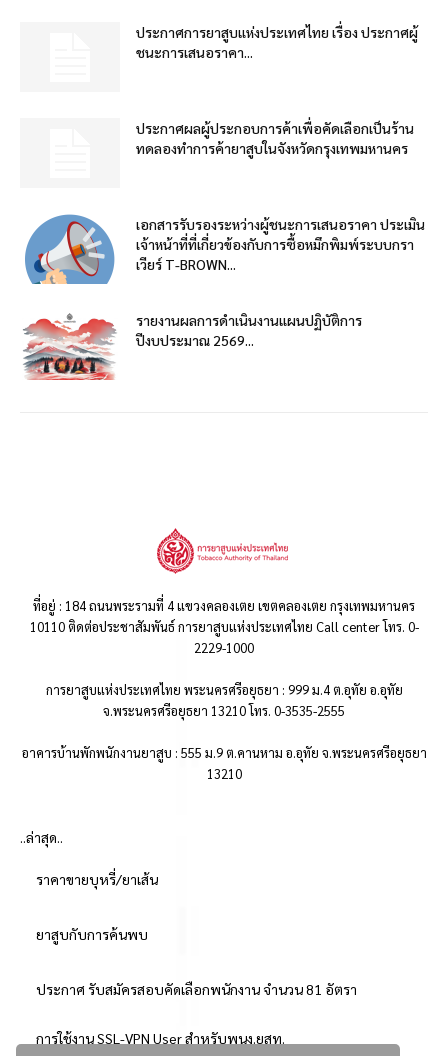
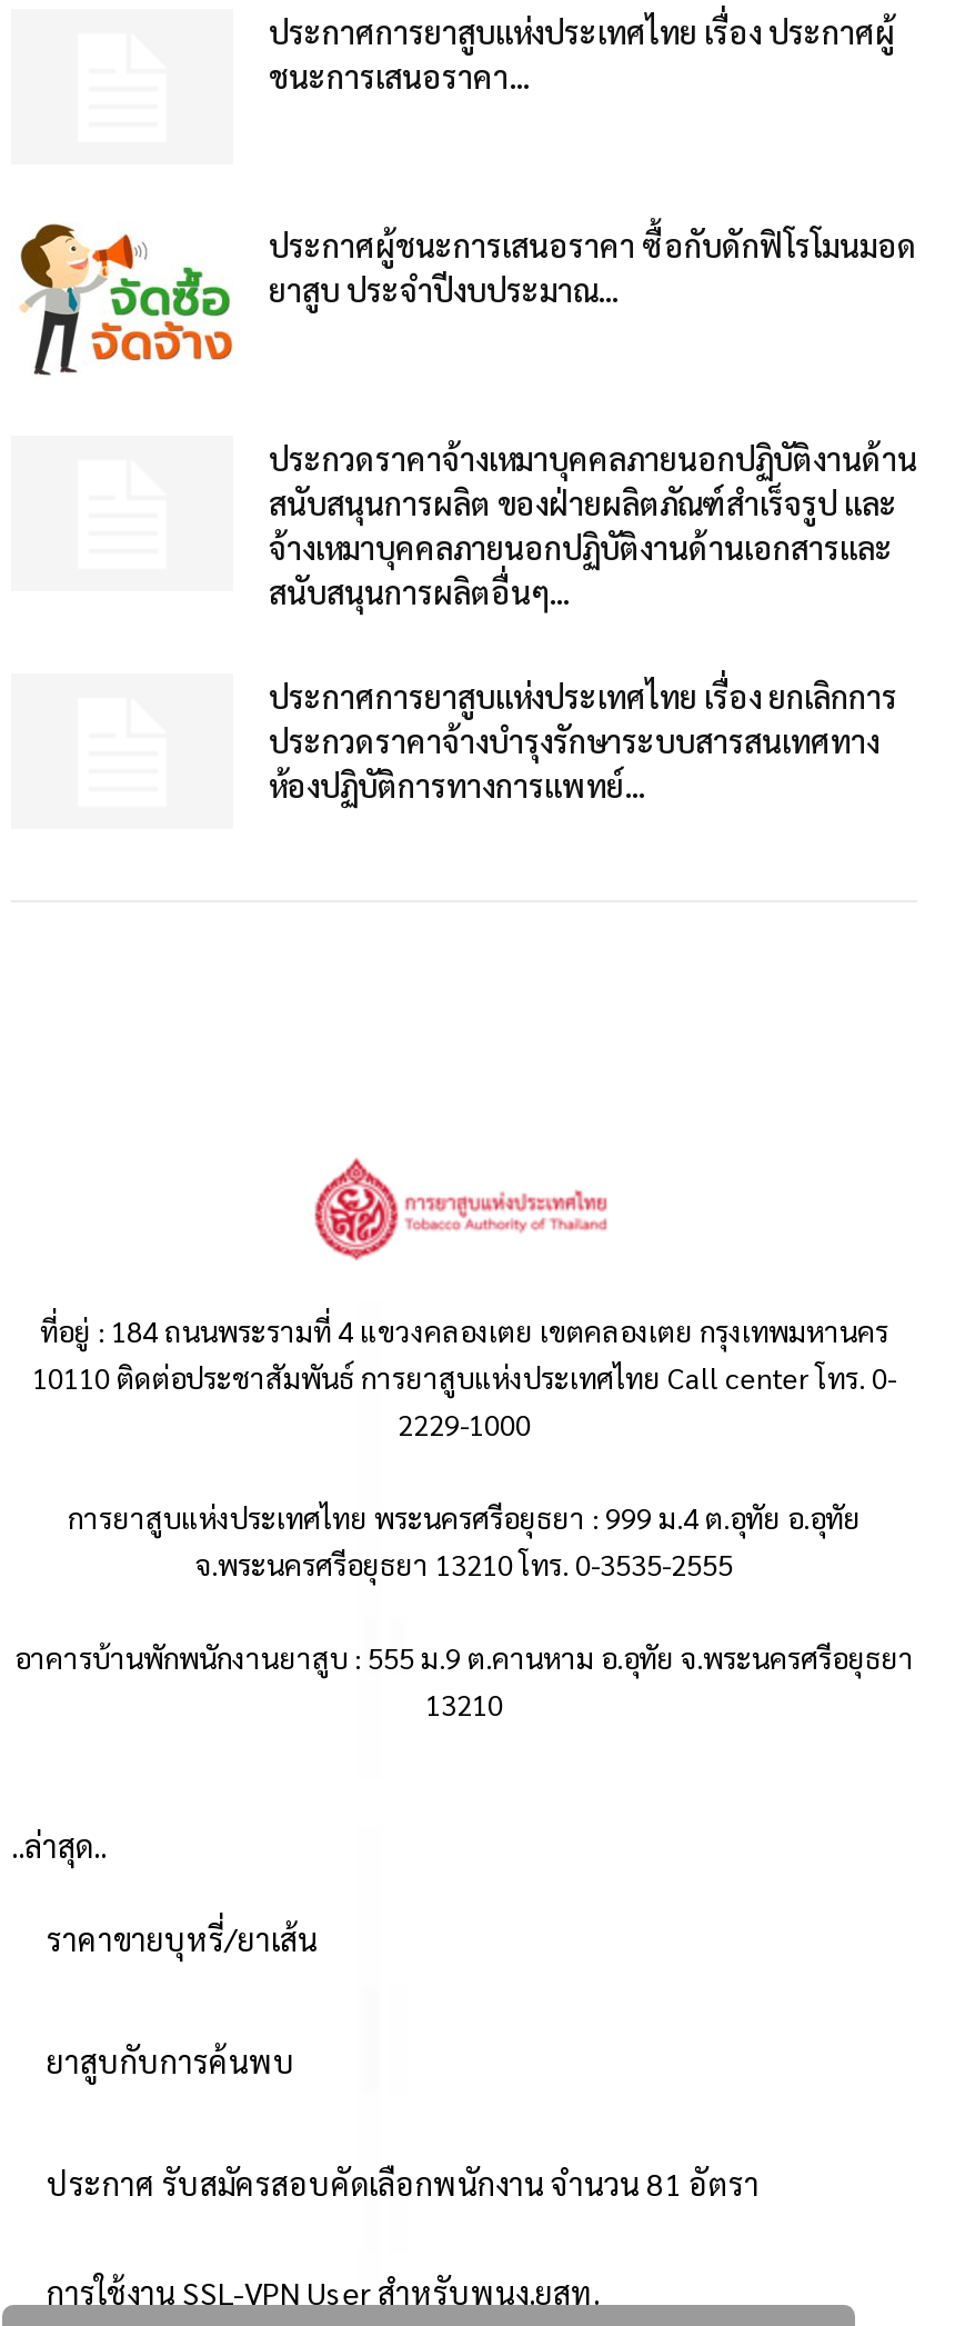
+ [image]

- ประกาศผลผู้ประกอบการค้าเพื่อคัดเลือกเป็นร้าน
- ทดลองทำการค้ายาสูบในจังหวัดกรุงเทพมหานคร
+ ประกาศผู้ชนะการเสนอราคา ซื้อกับดักฟิโรโมนมอด
+ ยาสูบ ประจำปีงบประมาณ...

- [image]

- เอกสารรับรองระหว่างผู้ชนะการเสนอราคา ประเมิน
- เจ้าหน้าที่ที่เกี่ยวข้องกับการซื้อหมึกพิมพ์ระบบกรา
- เวียร์ T-BROWN...
+ ประกวดราคาจ้างเหมาบุคคลภายนอกปฏิบัติงานด้าน
+ สนับสนุนการผลิต ของฝ่ายผลิตภัณฑ์สำเร็จรูป และ
+ จ้างเหมาบุคคลภายนอกปฏิบัติงานด้านเอกสารและ
+ สนับสนุนการผลิตอื่นๆ...

- [image]

- รายงานผลการดำเนินงานแผนปฏิบัติการ
- ปีงบประมาณ 2569...
+ ประกาศการยาสูบแห่งประเทศไทย เรื่อง ยกเลิกการ
+ ประกวดราคาจ้างบำรุงรักษาระบบสารสนเทศทาง
+ ห้องปฏิบัติการทางการแพทย์...
